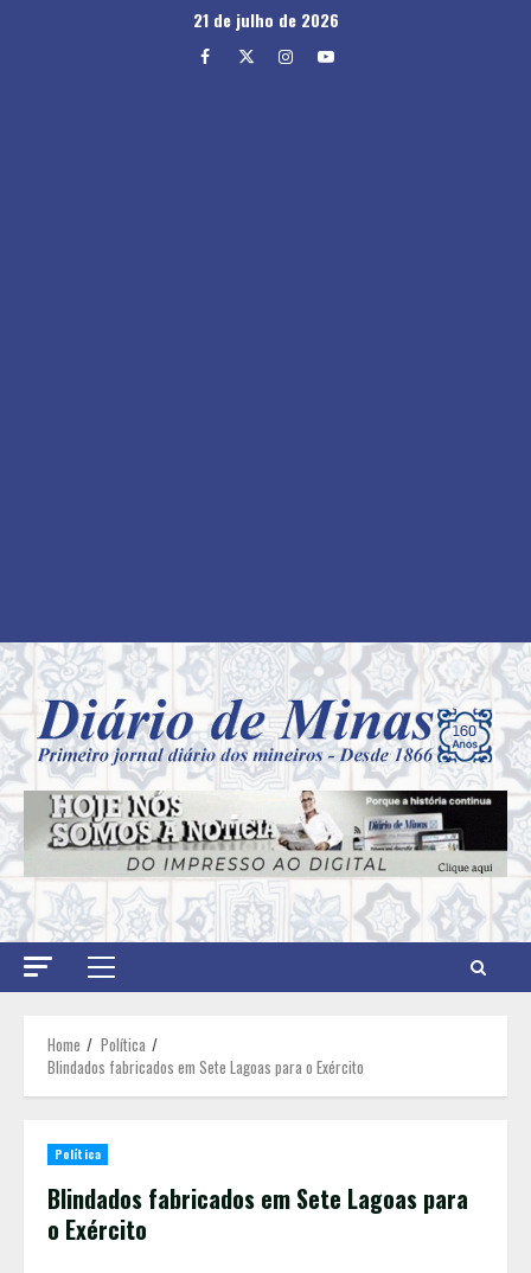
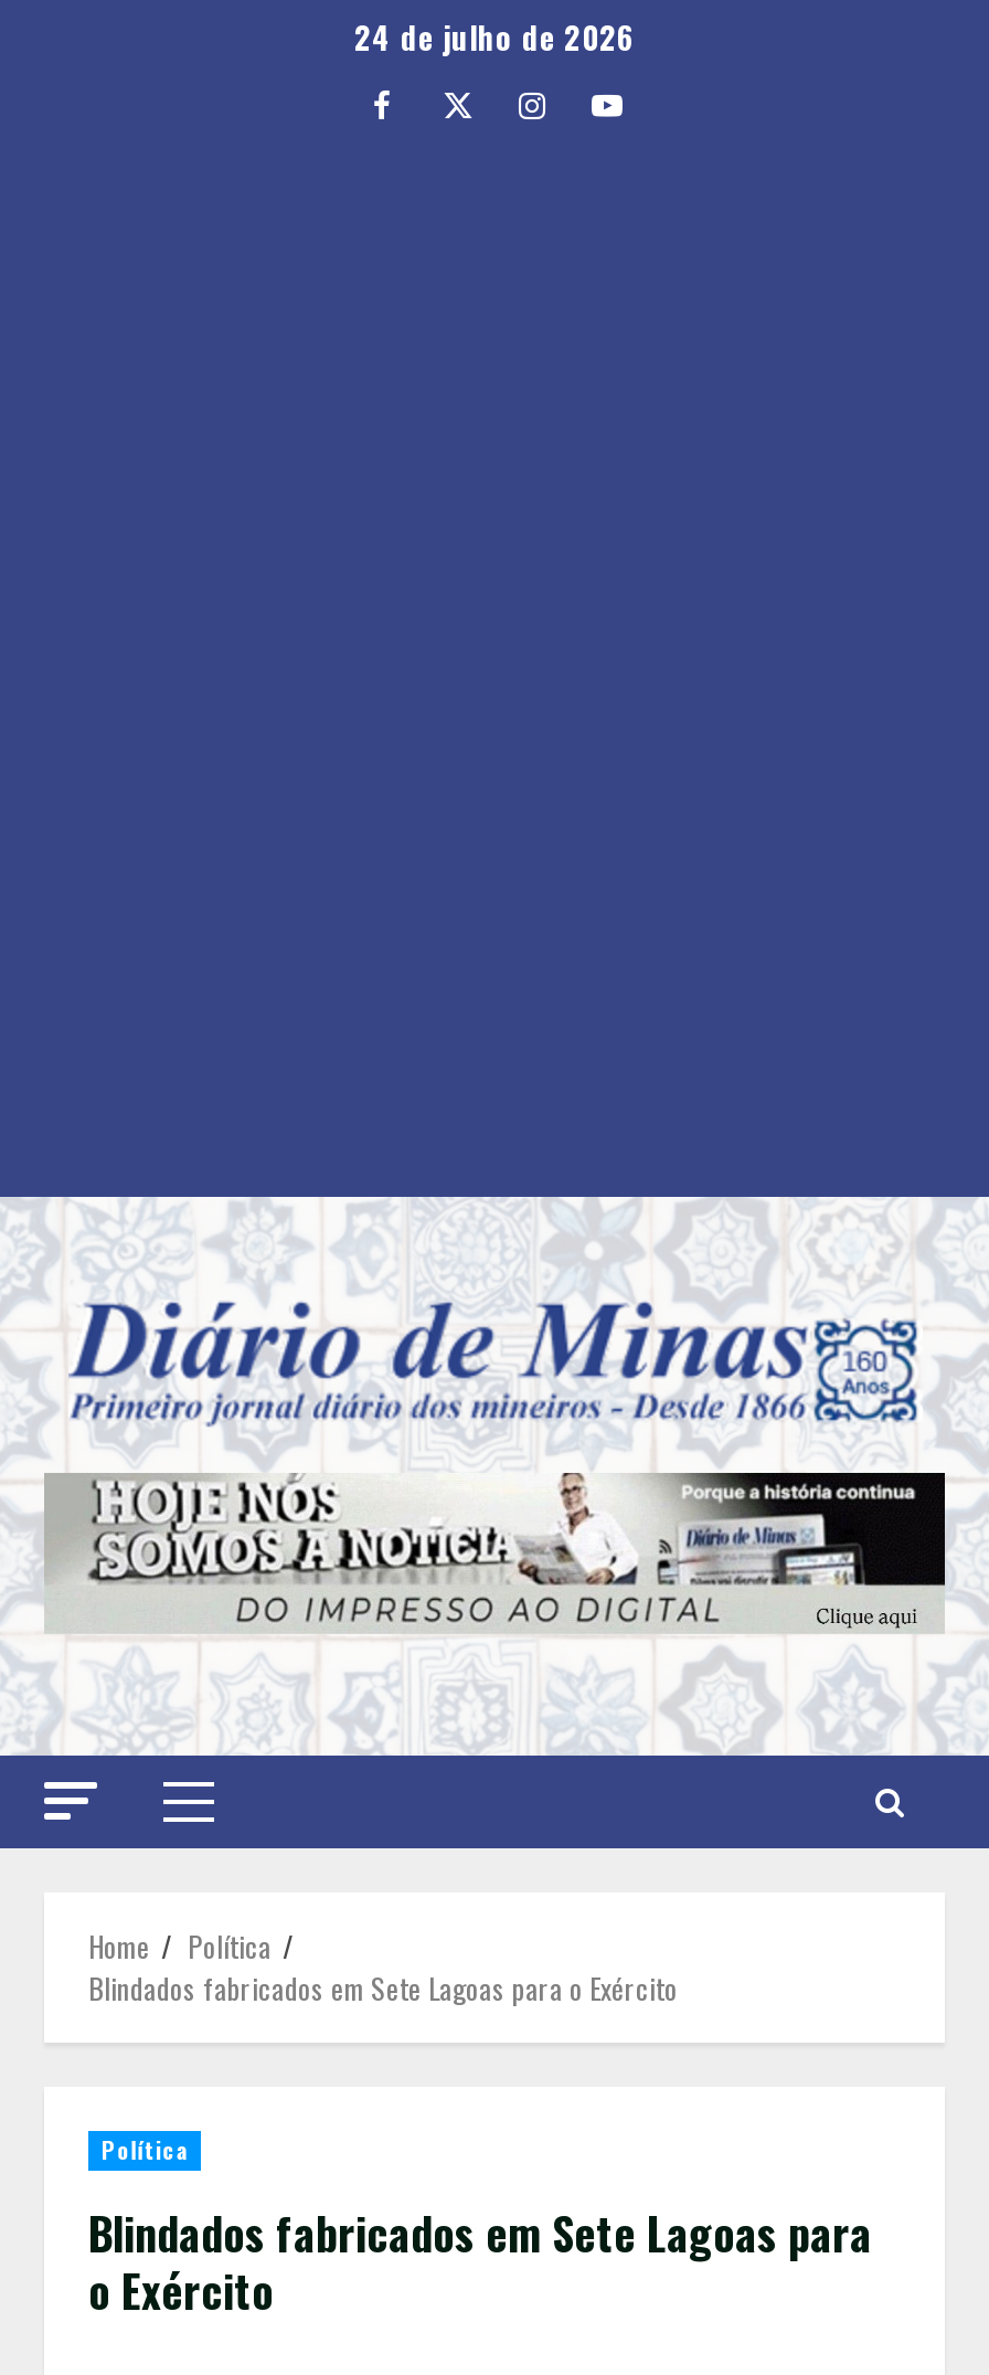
- 21 de julho de 2026
+ 24 de julho de 2026
